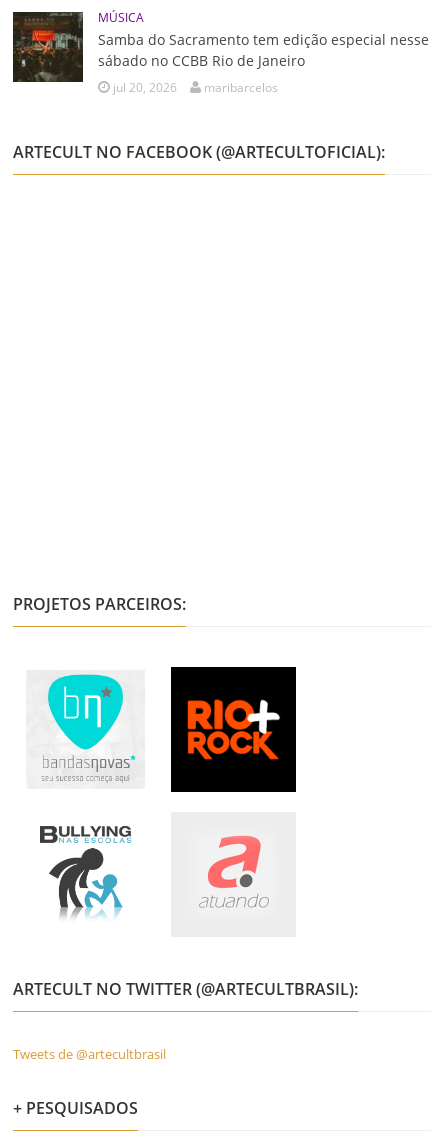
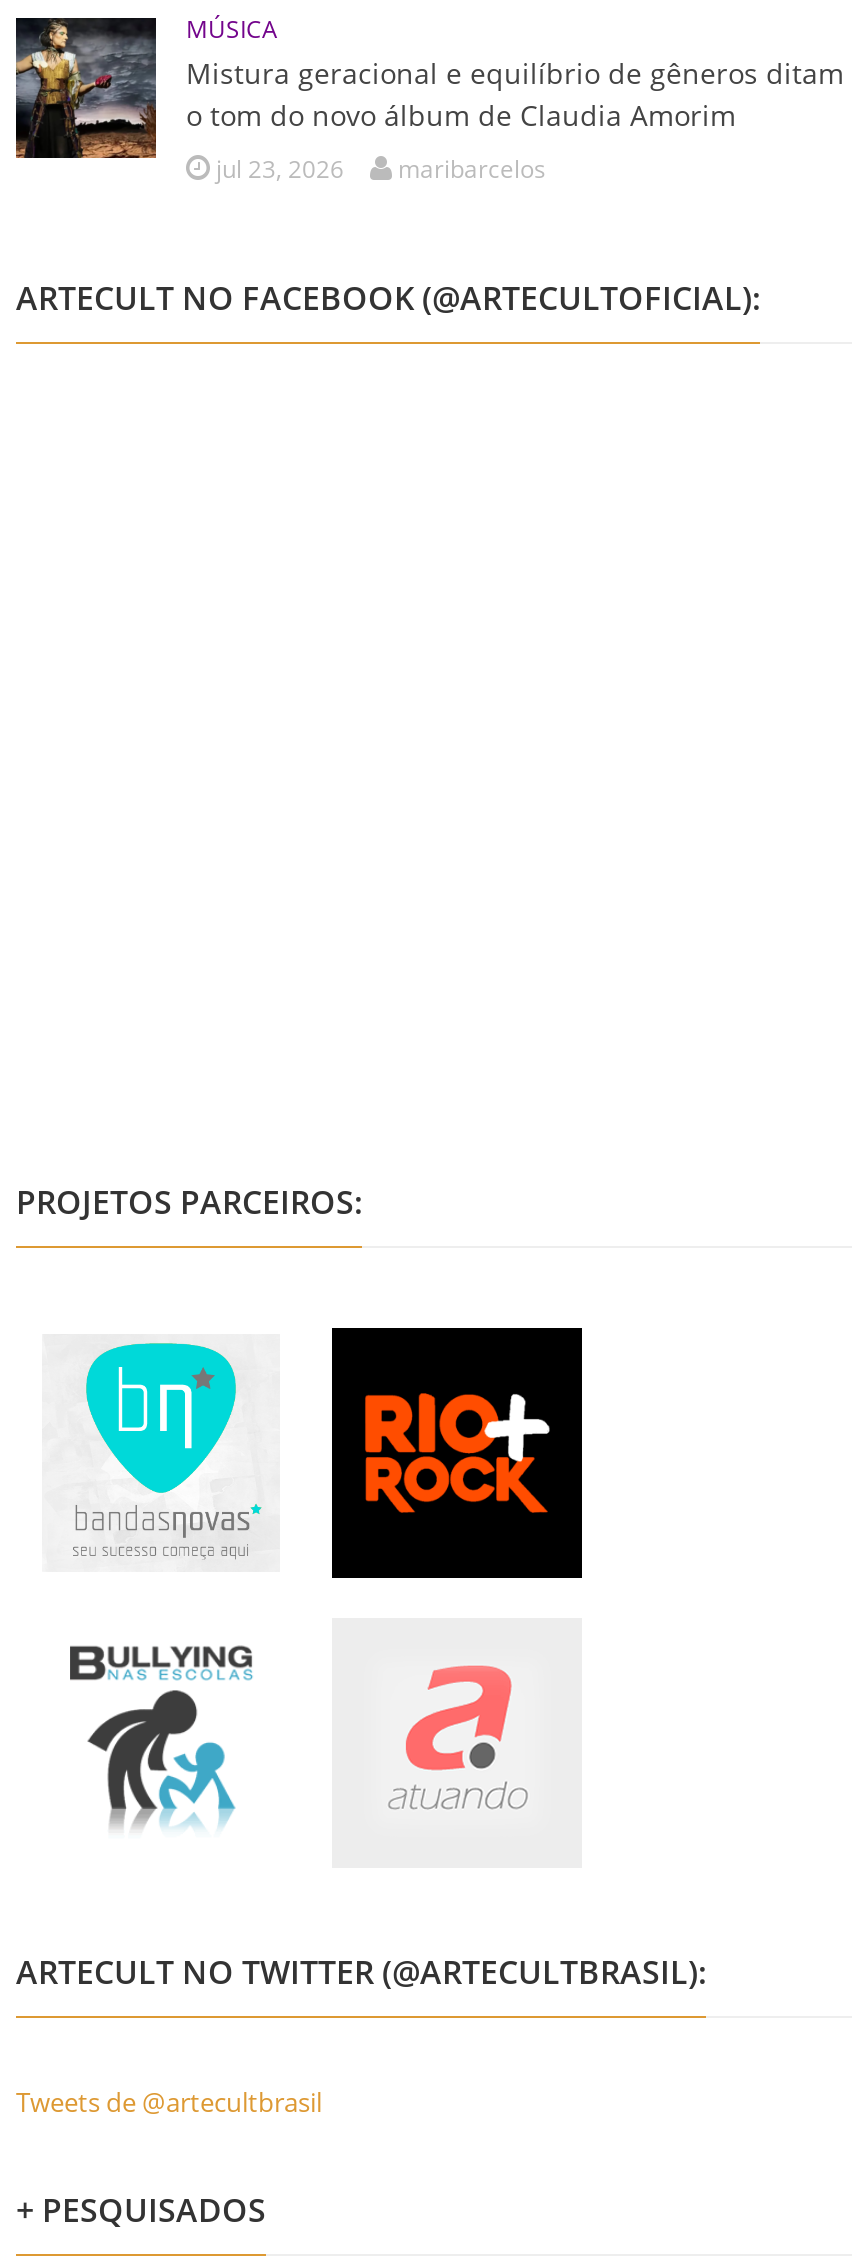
- [image]
- Samba do Sacramento tem edição especial nesse
- sábado no CCBB Rio de Janeiro
+ [image]
+ Mistura geracional e equilíbrio de gêneros ditam
+ o tom do novo álbum de Claudia Amorim

- jul 20, 2026 maribarcelos
+ jul 23, 2026 maribarcelos
